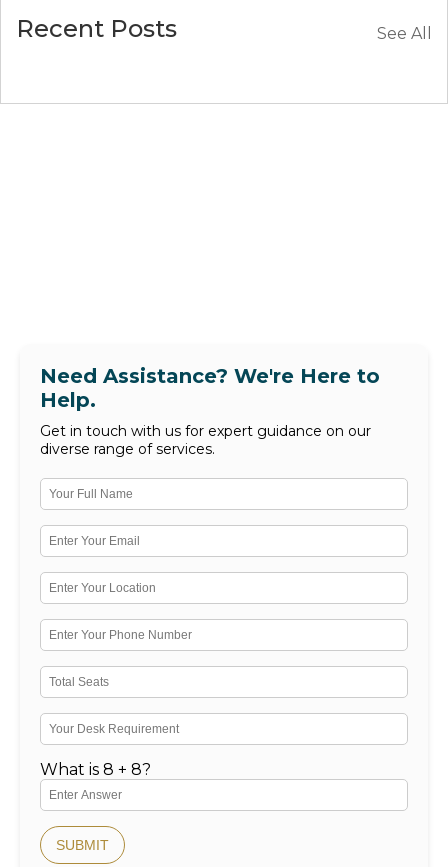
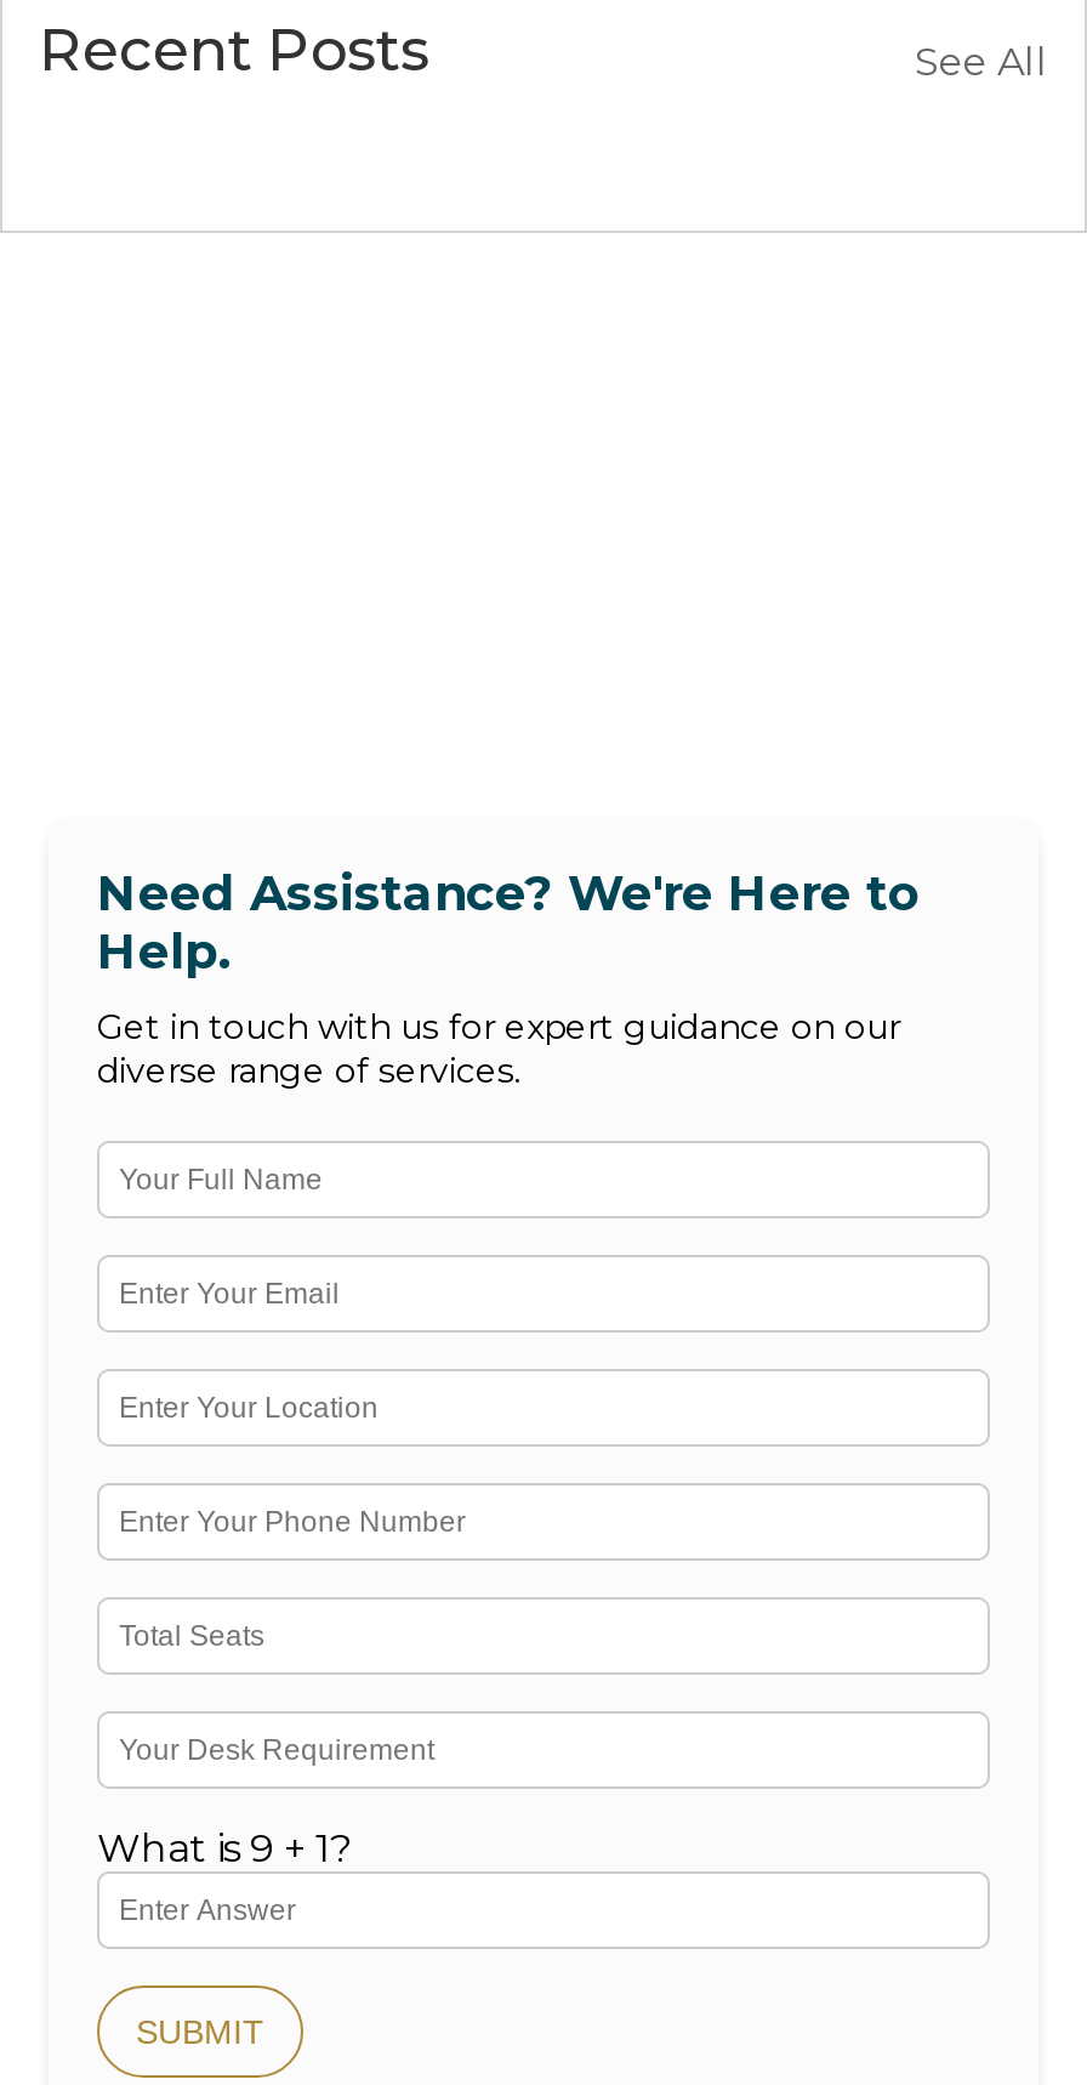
- What is 8 + 8?
+ What is 9 + 1?
